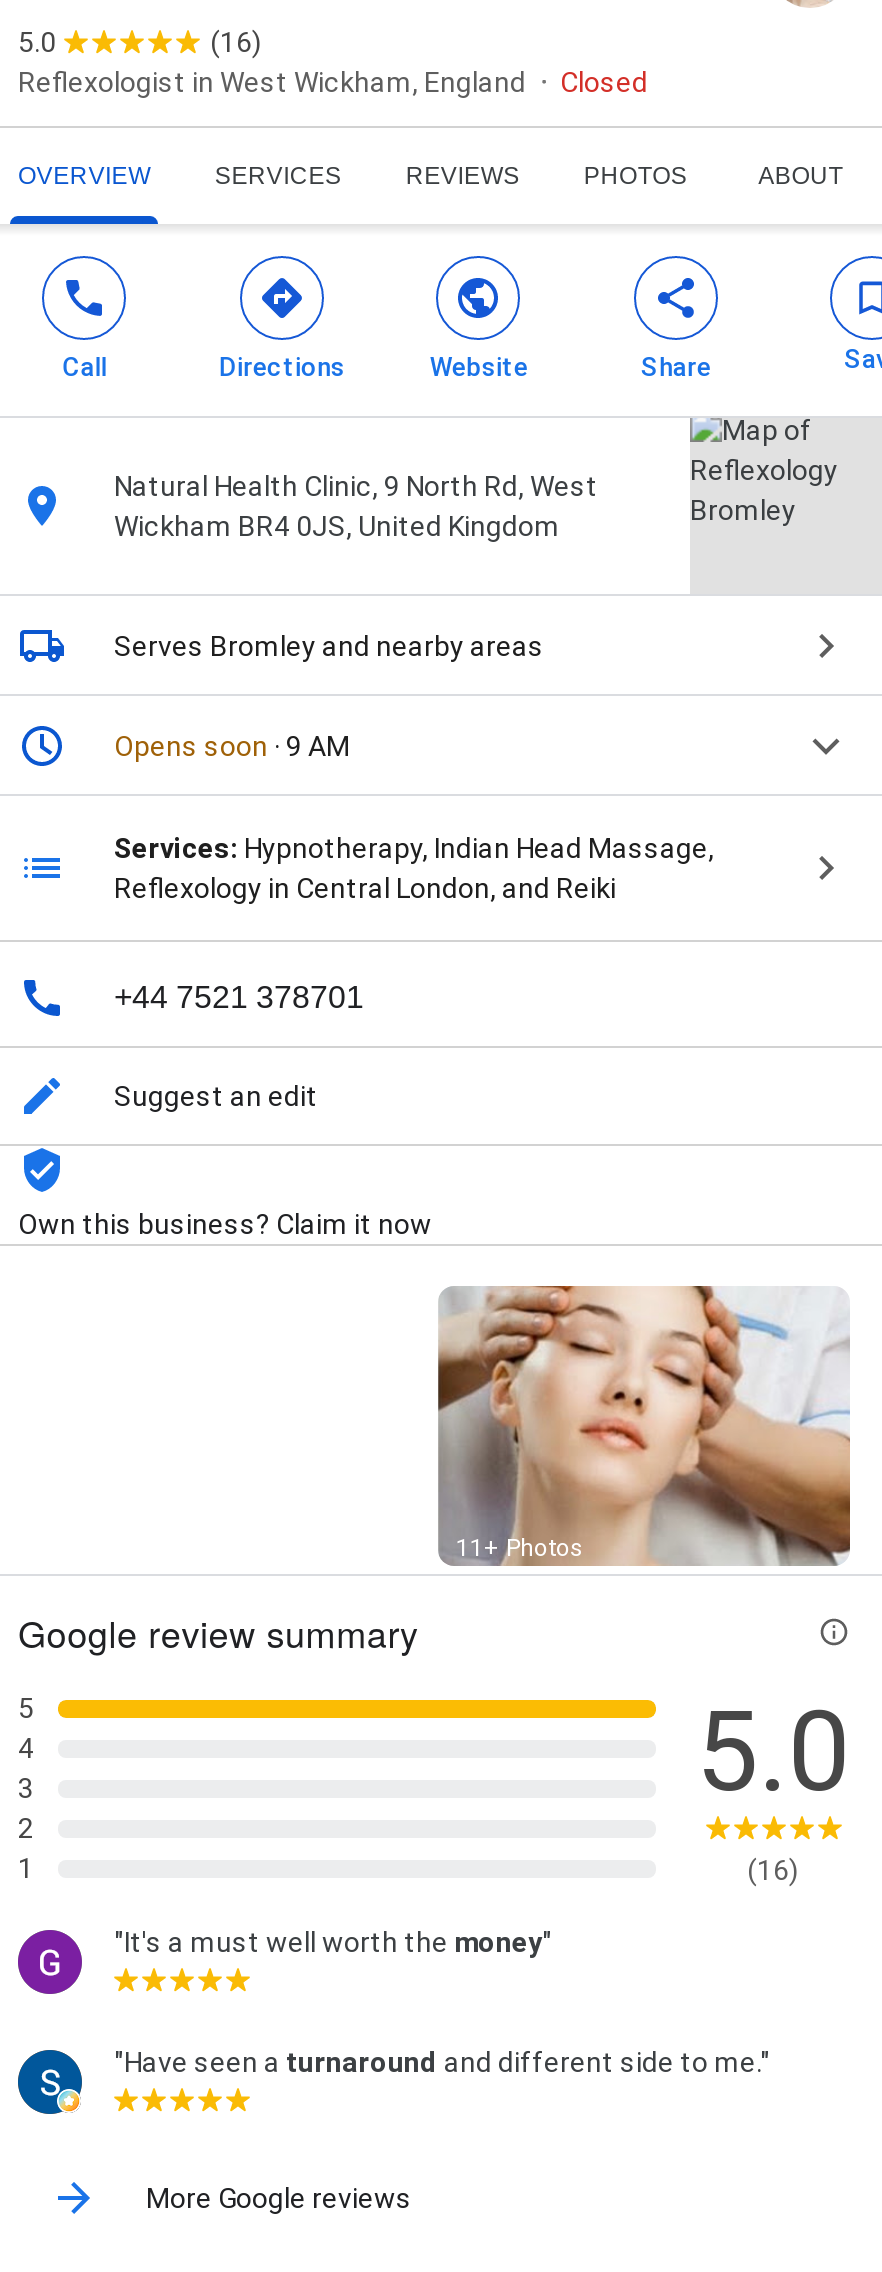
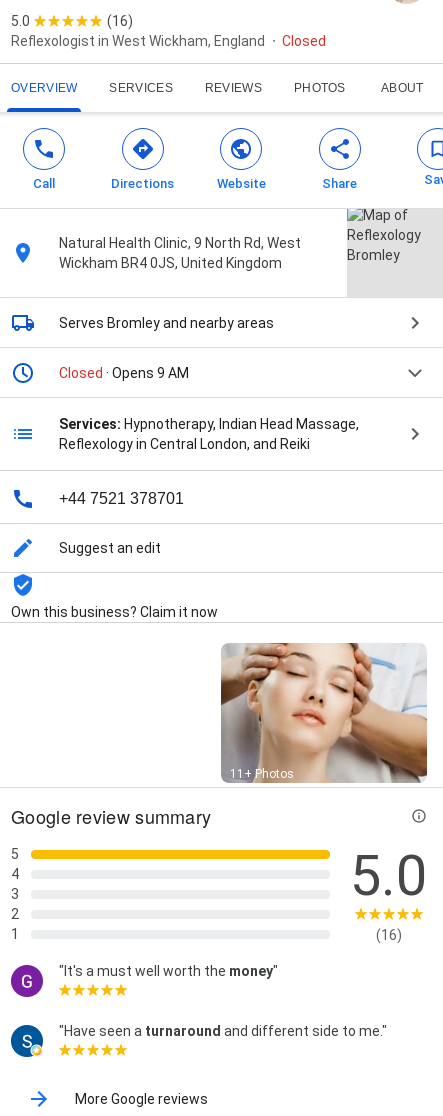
- Opens soon · 9 AM
+ Closed · Opens 9 AM
